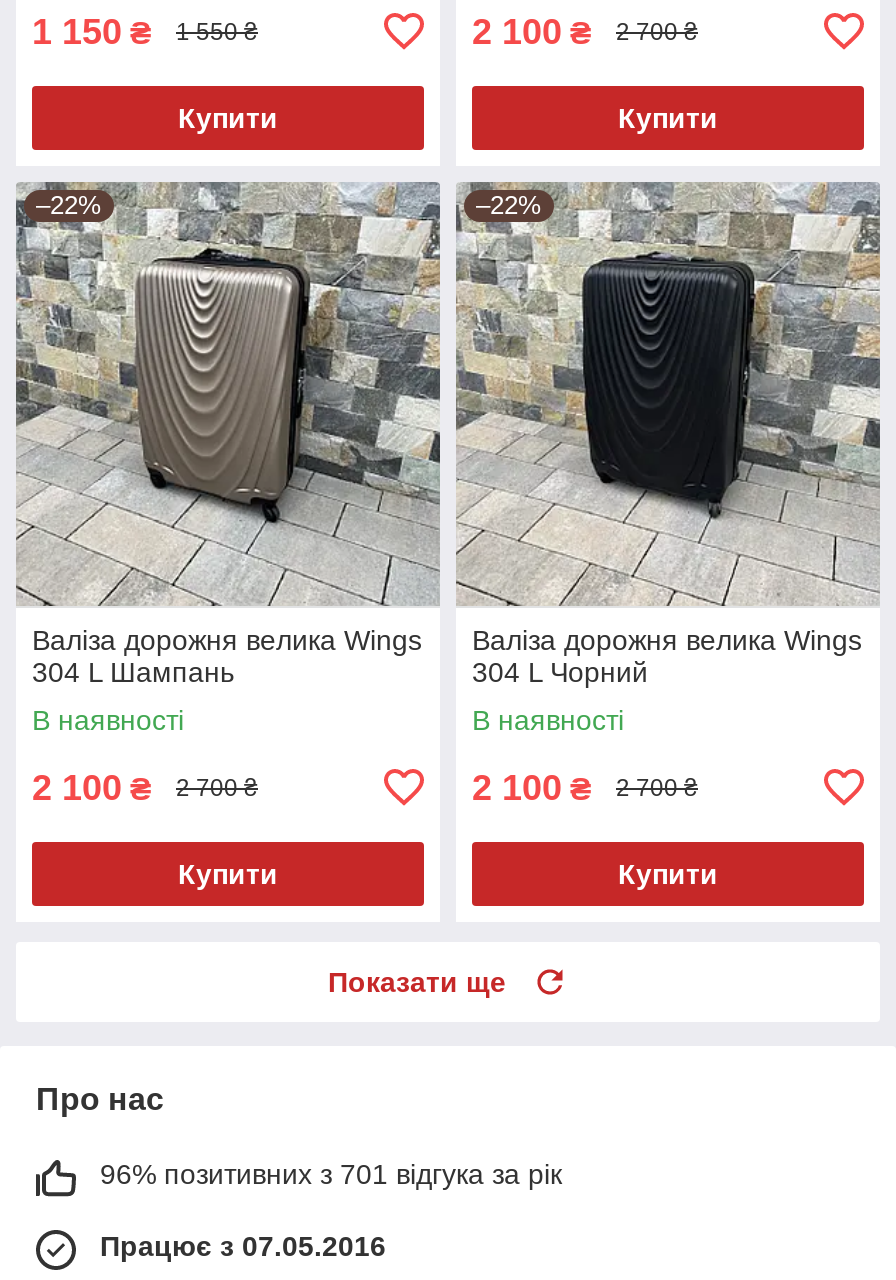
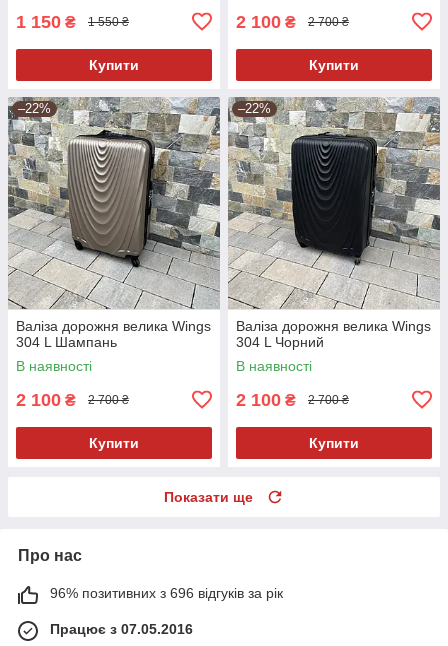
- 96% позитивних з 701 відгука за рік
+ 96% позитивних з 696 відгуків за рік
